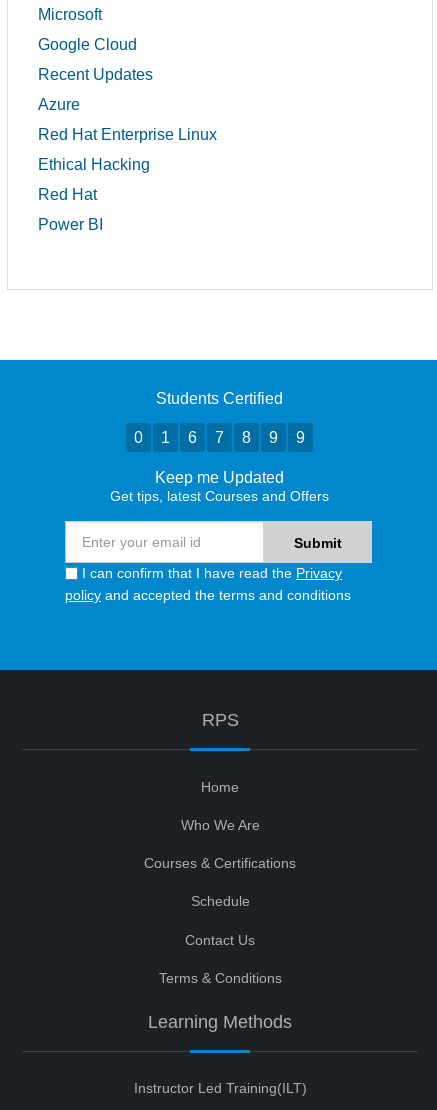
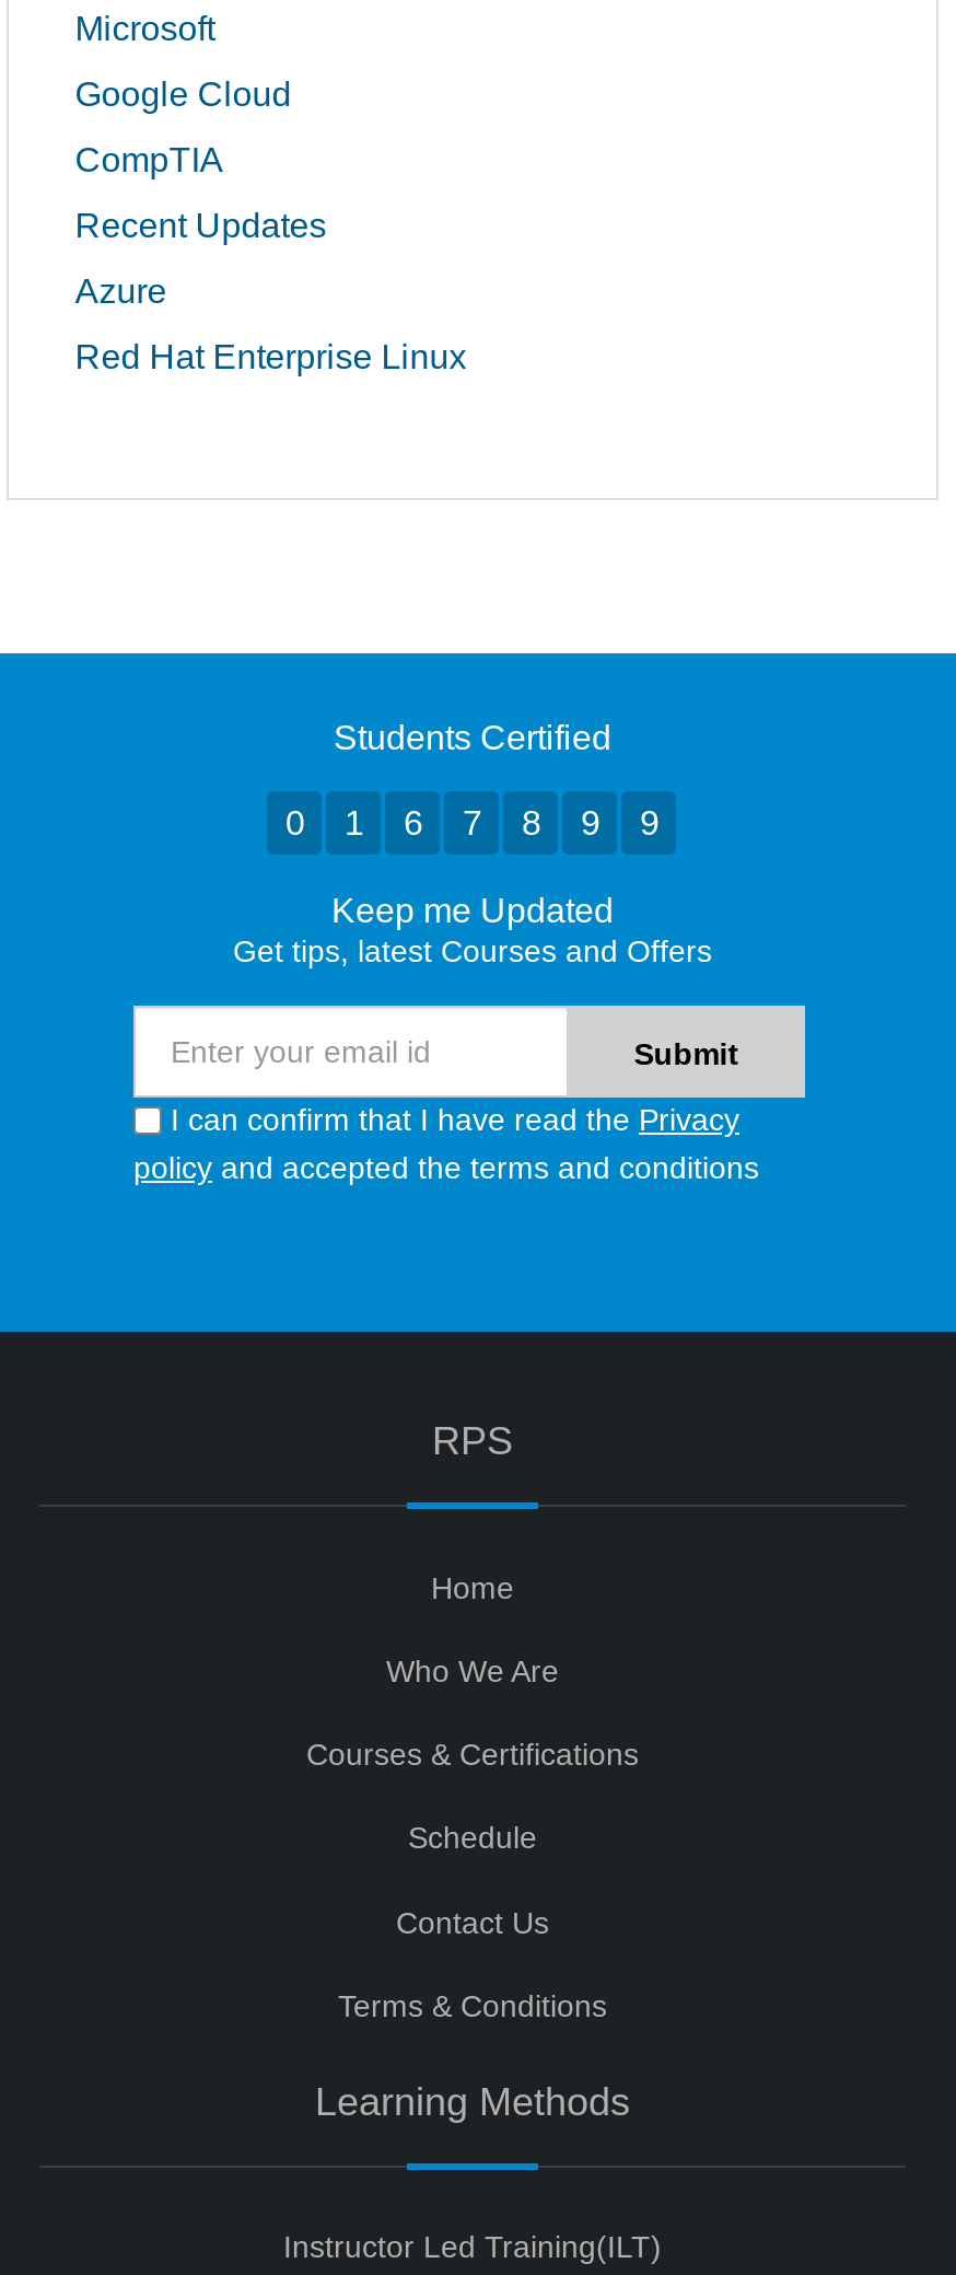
+ CompTIA

moved down: Recent Updates | Azure | Red Hat Enterprise Linux

- Ethical Hacking
- Red Hat
- Power BI
